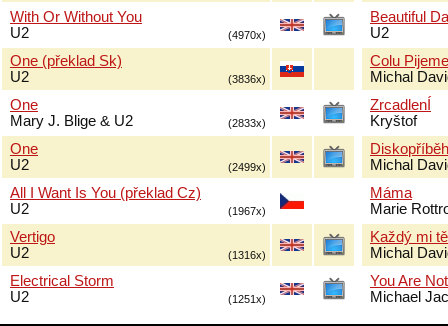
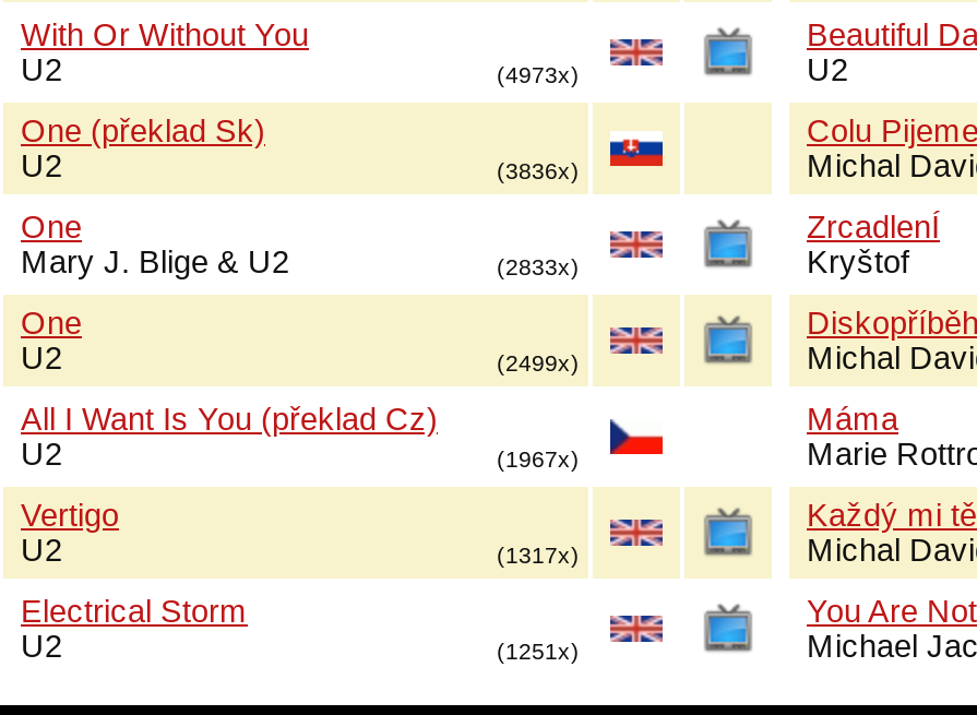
- (4970x)
+ (4973x)

- (1316x)
+ (1317x)
